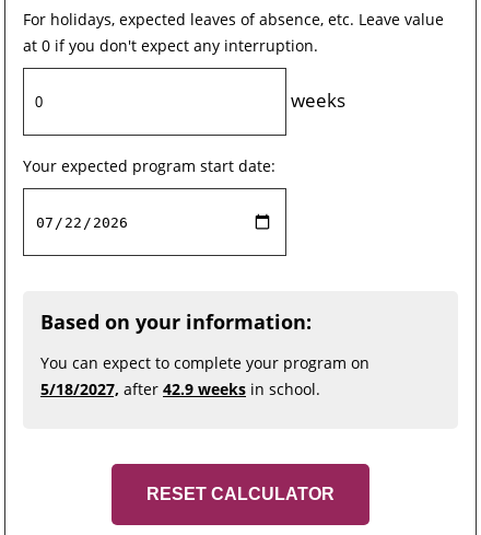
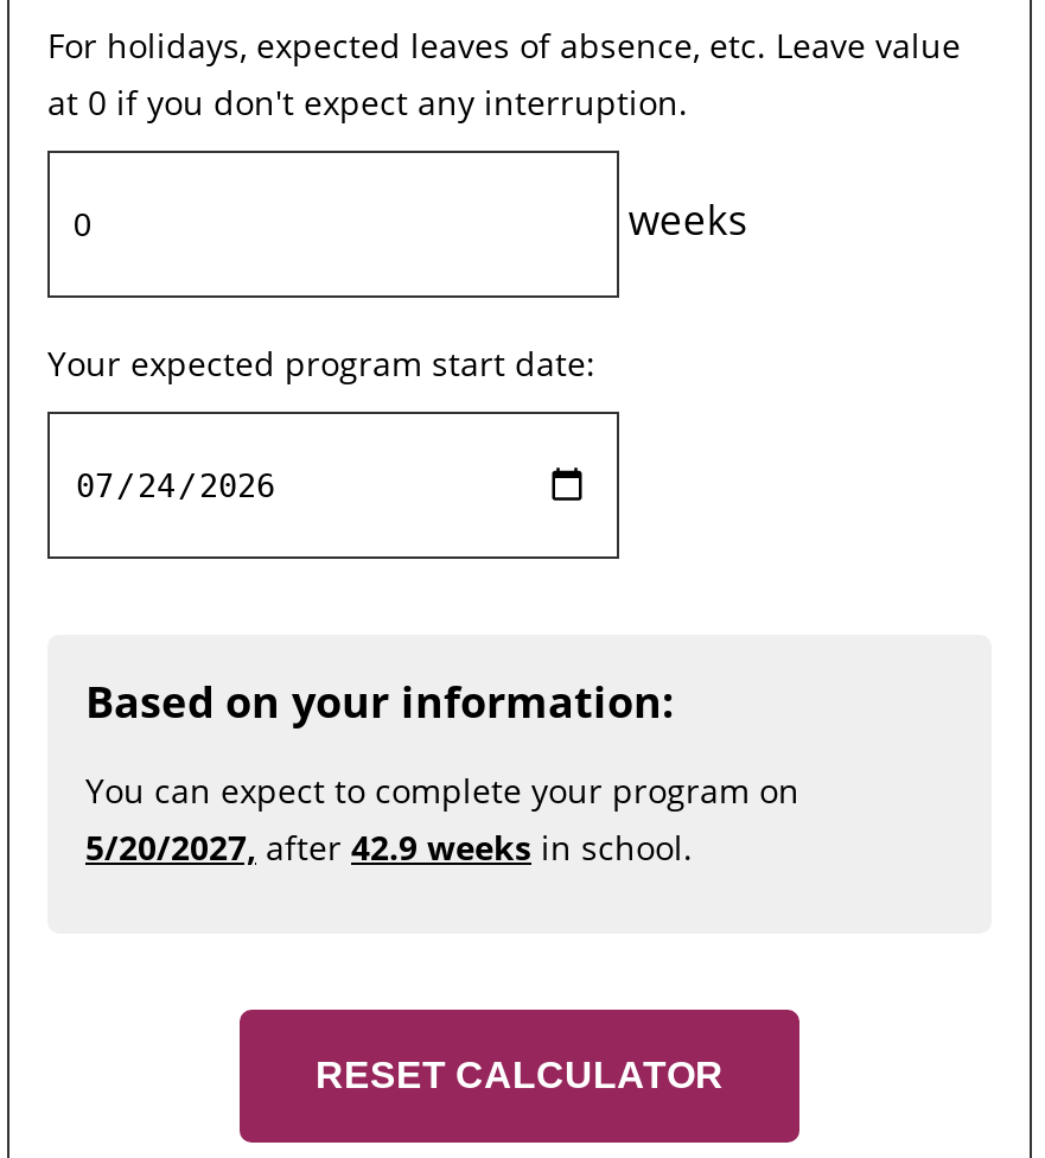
- 5/18/2027, after 42.9 weeks in school.
+ 5/20/2027, after 42.9 weeks in school.
